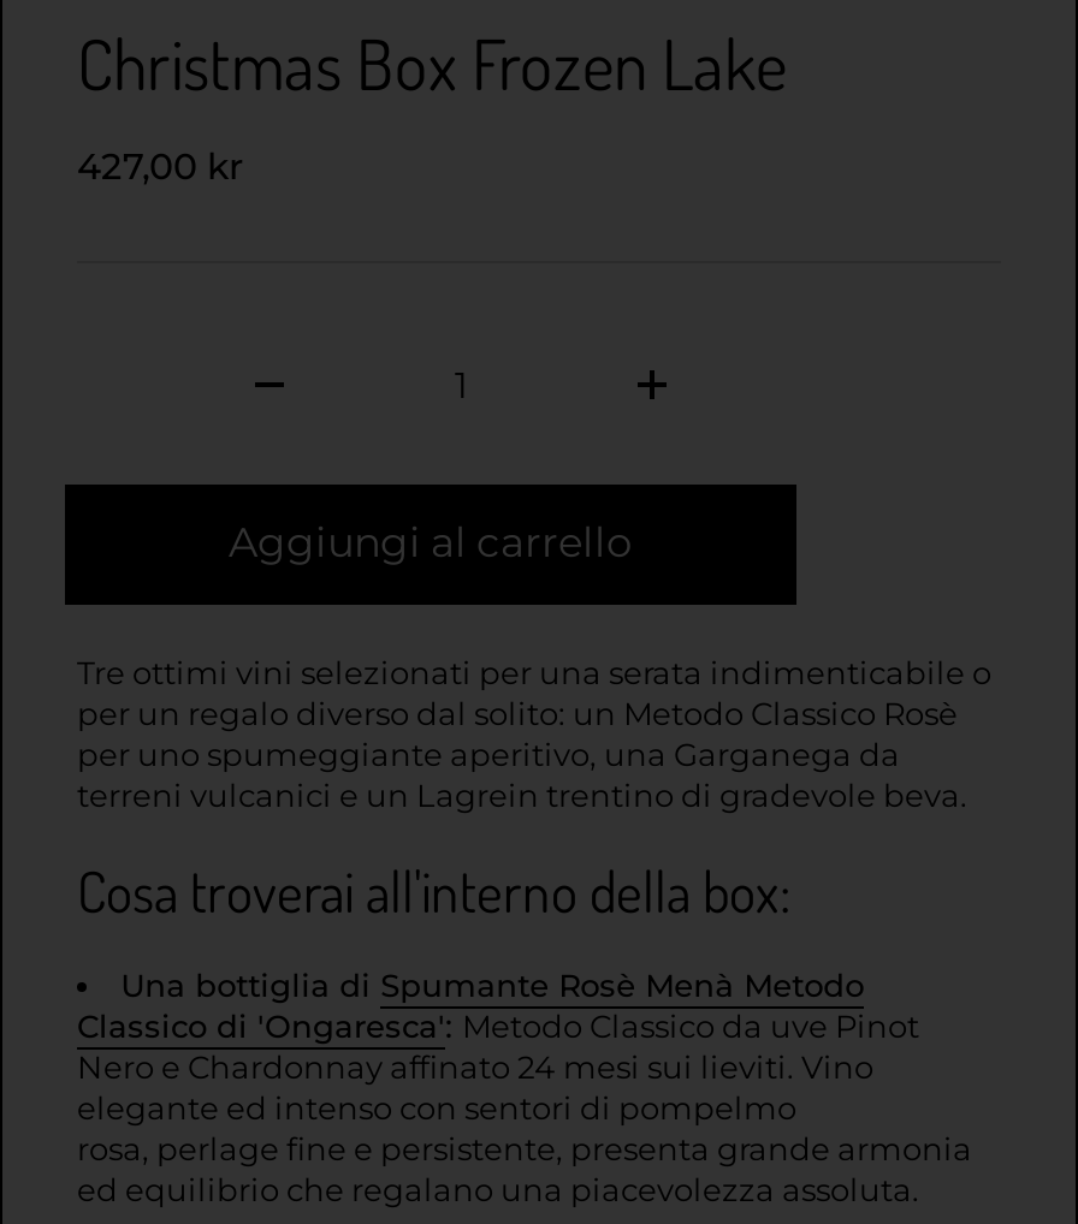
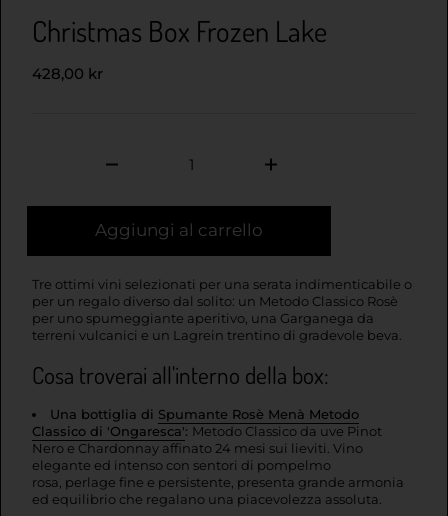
- 427,00 kr
+ 428,00 kr
